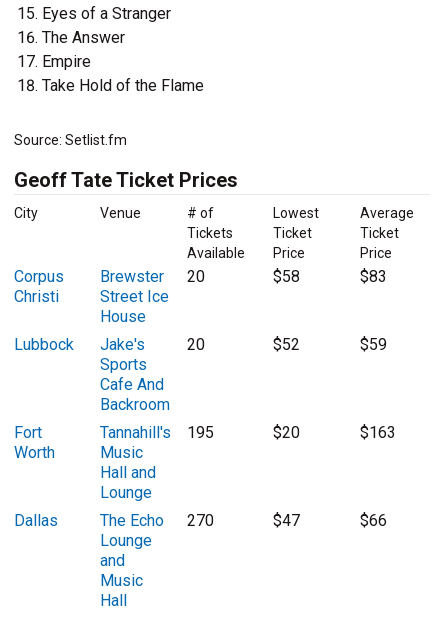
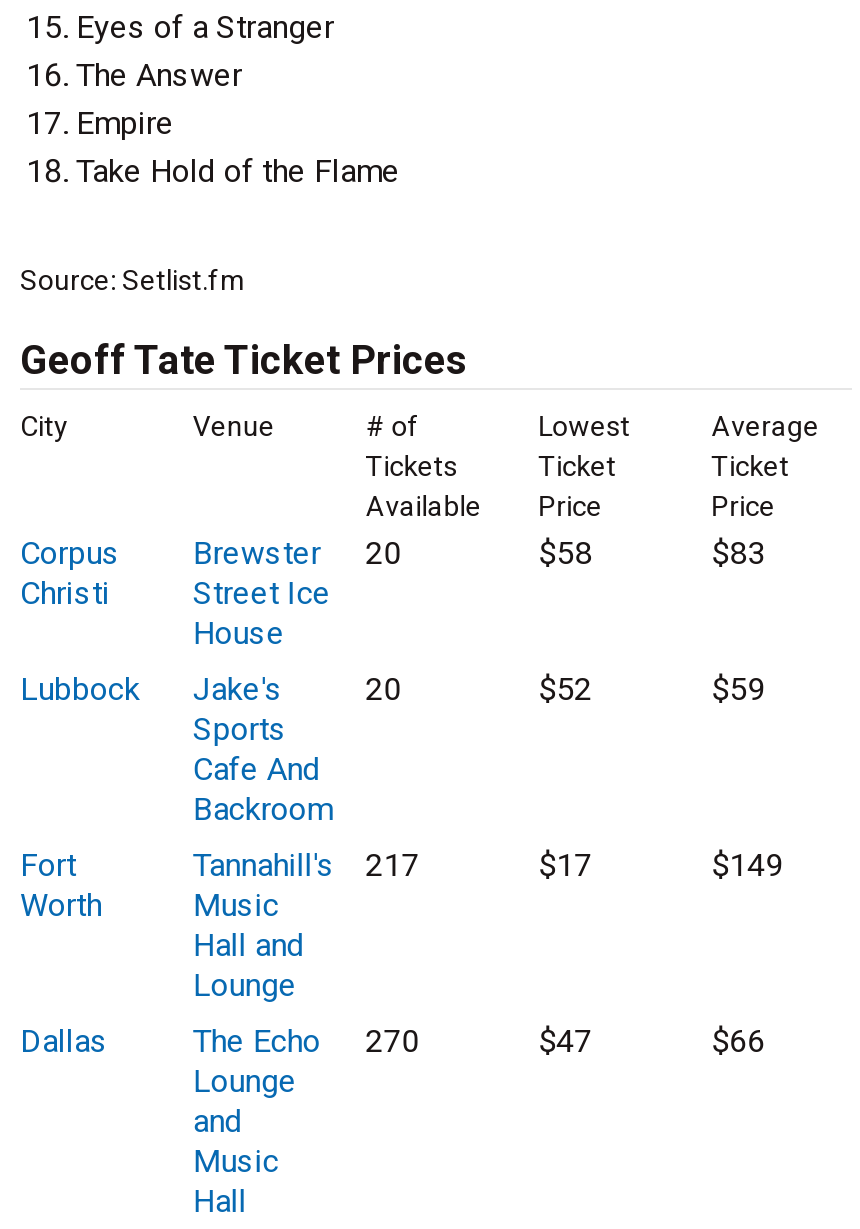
- Tannahill's 195
+ Tannahill's 217

- $20
+ $17

- $163
+ $149
